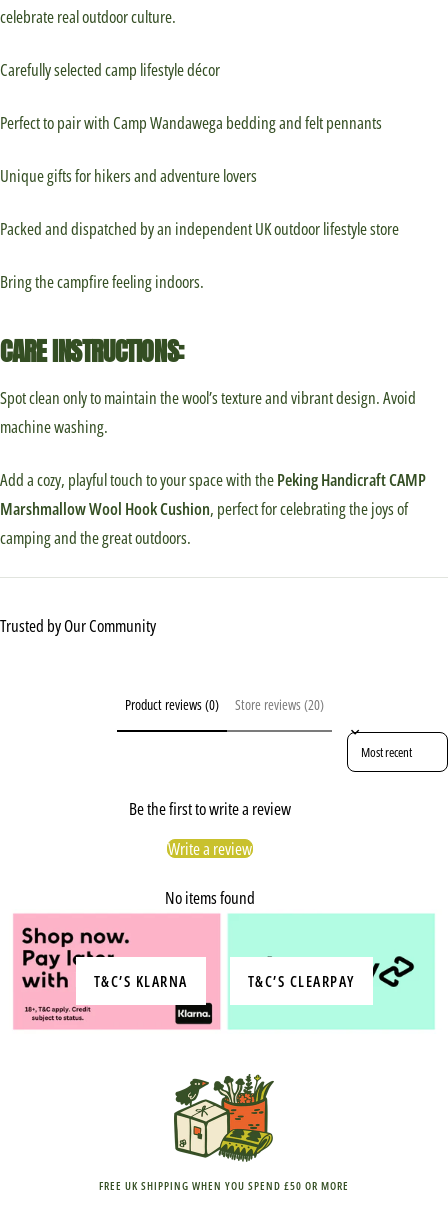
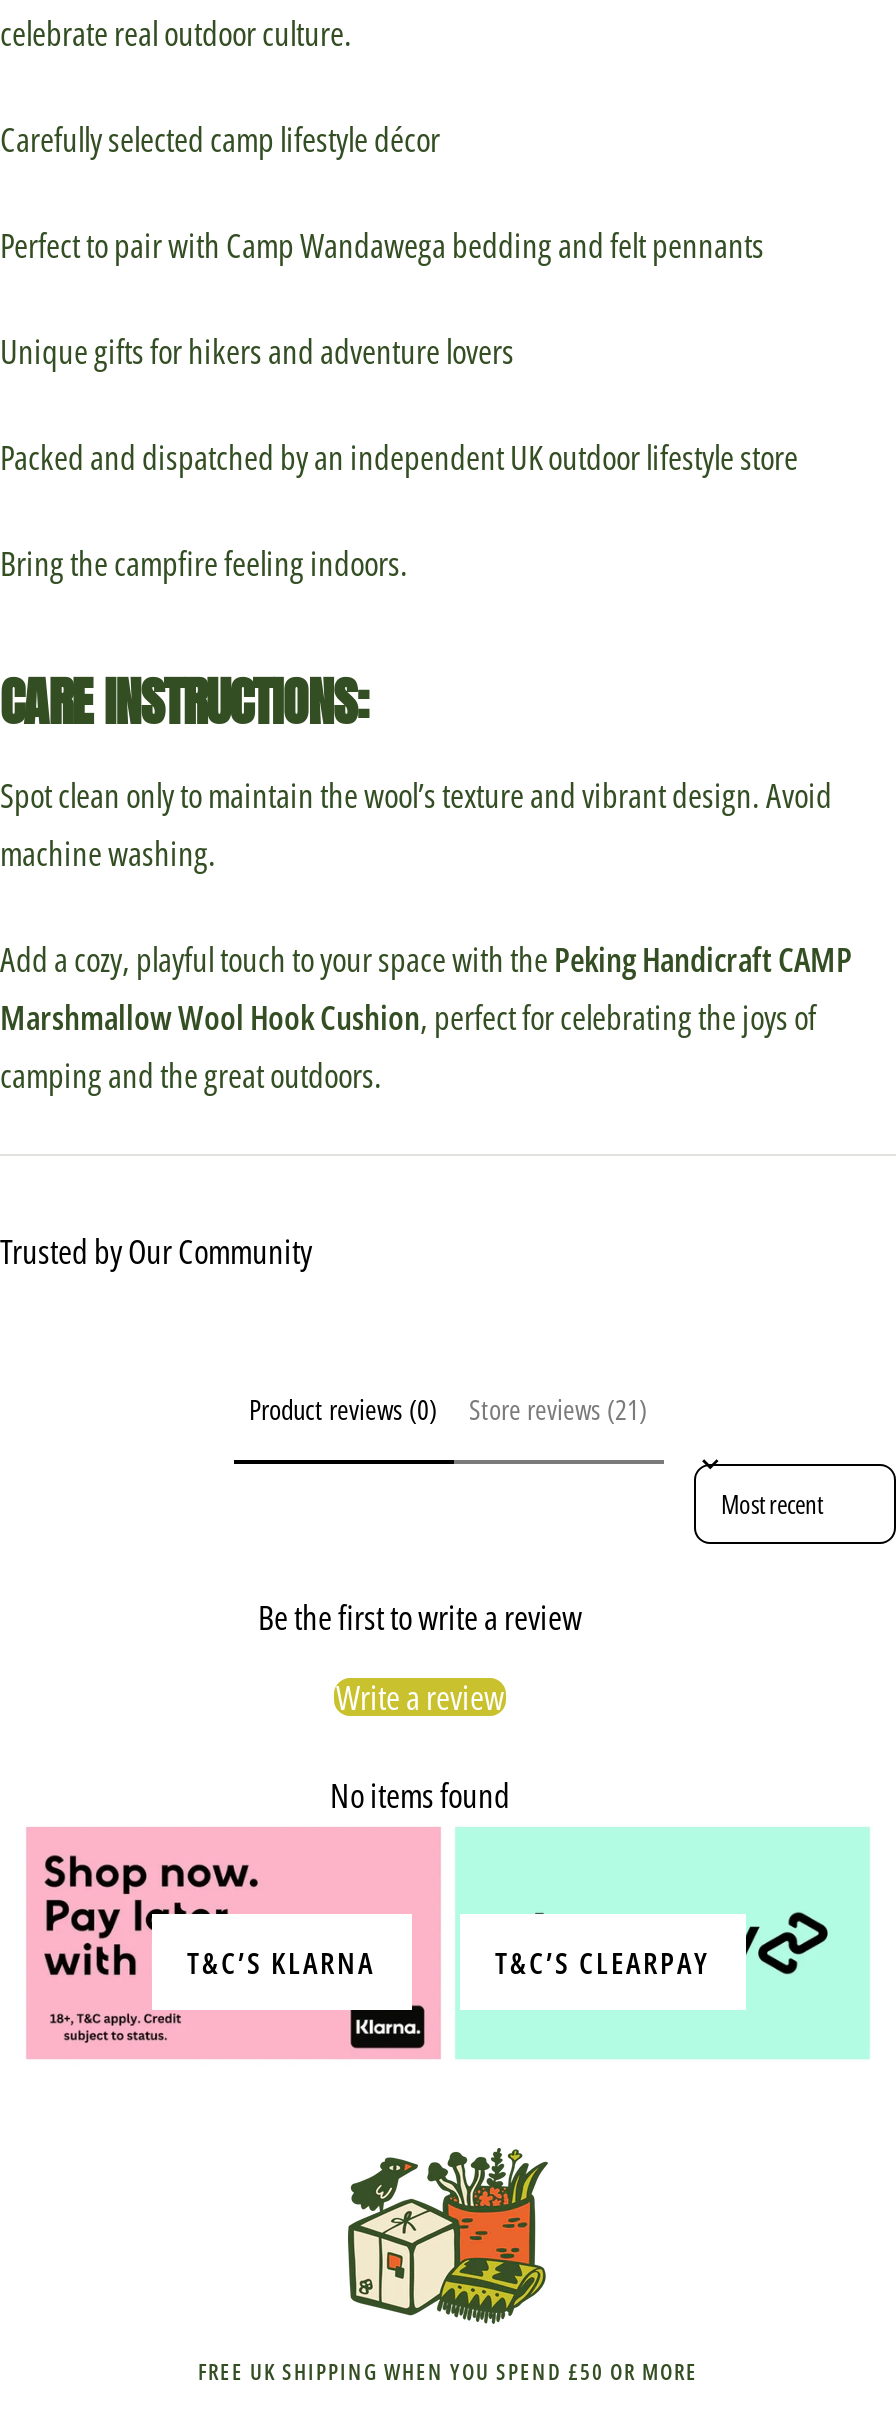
- Store reviews (20)
+ Store reviews (21)
